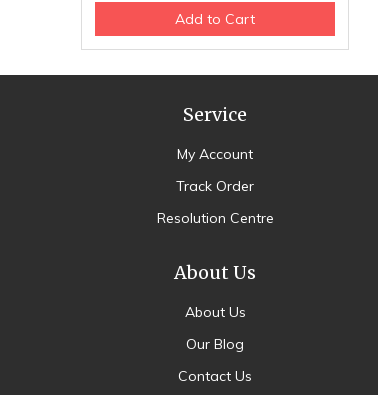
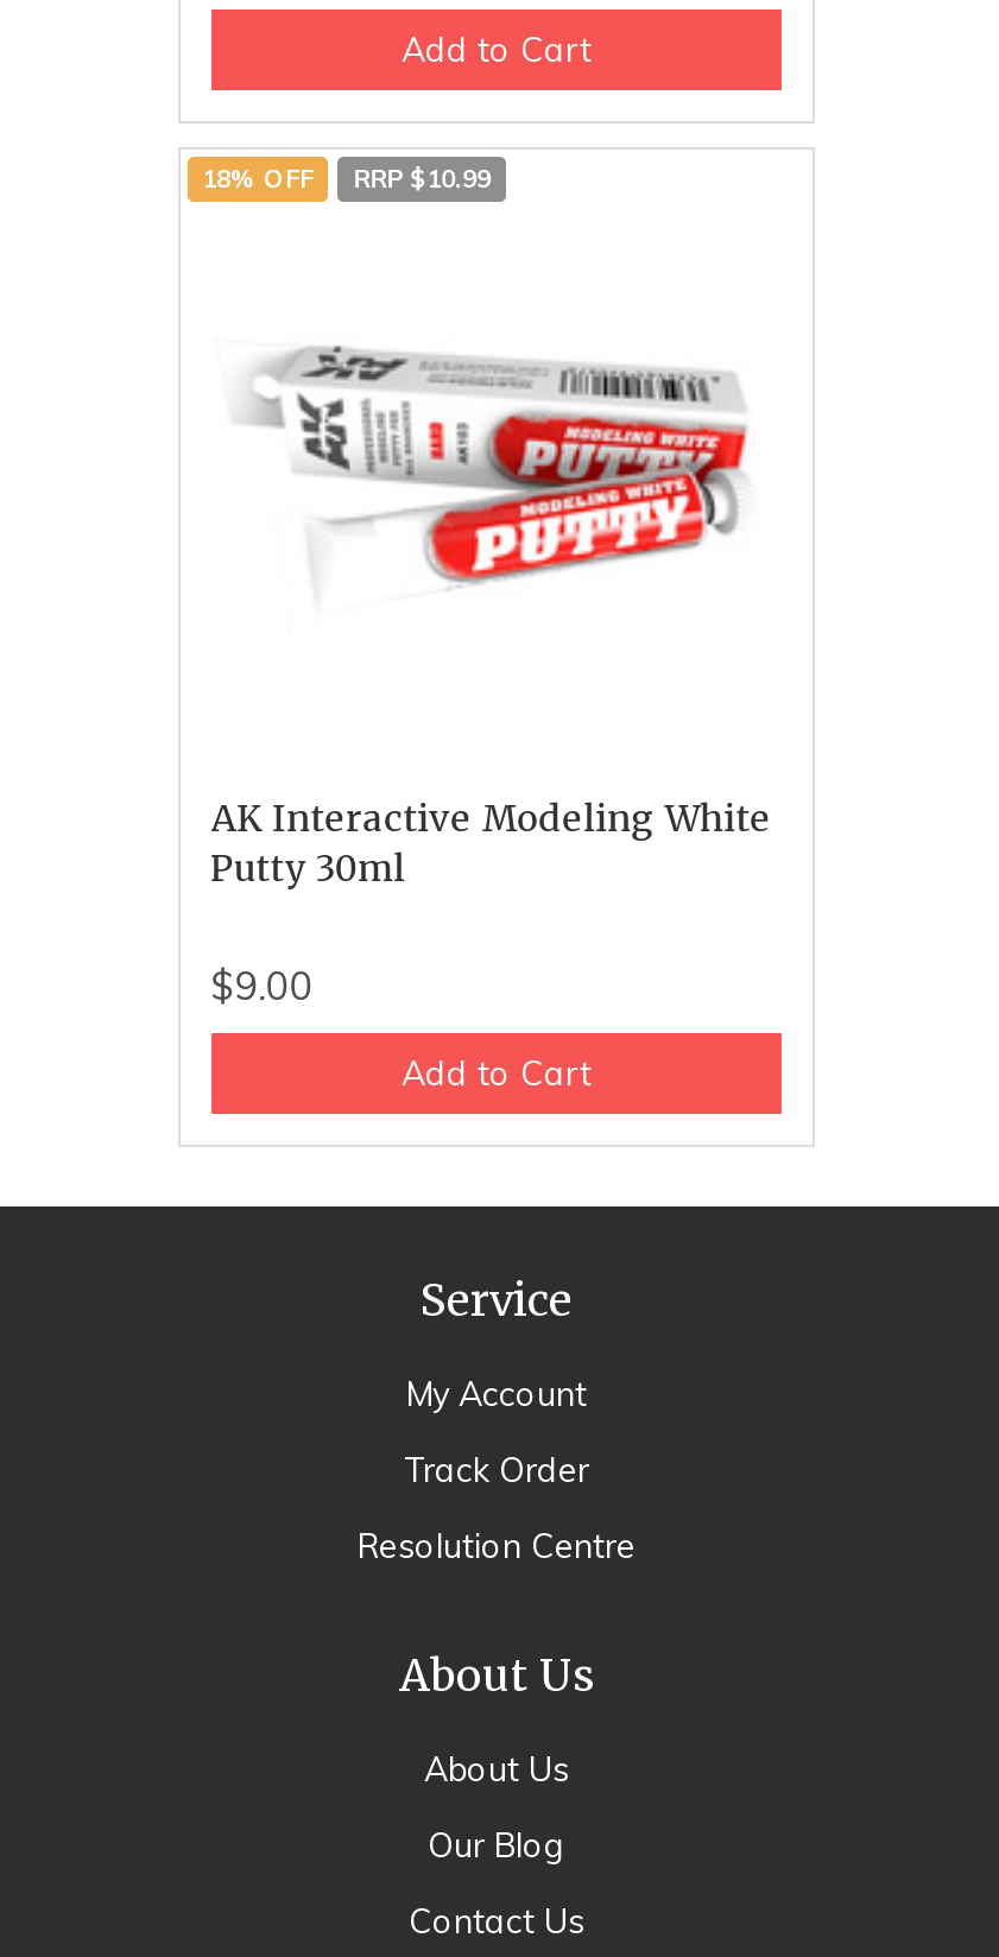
+ 18% OFF
+ RRP $10.99

+ AK Interactive Modeling White
+ Putty 30ml
+ $9.00
+ Add to Cart

+ [image]
